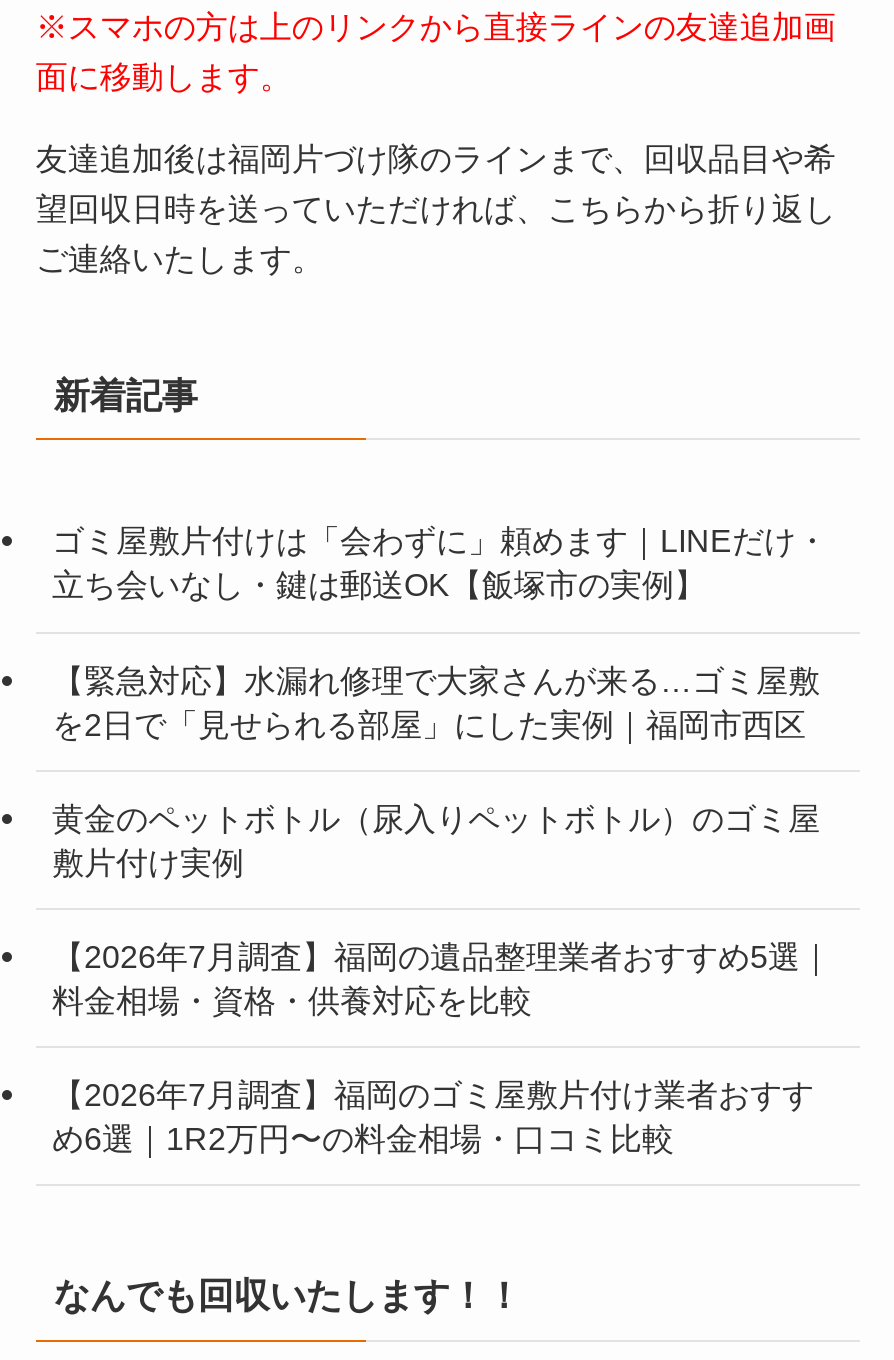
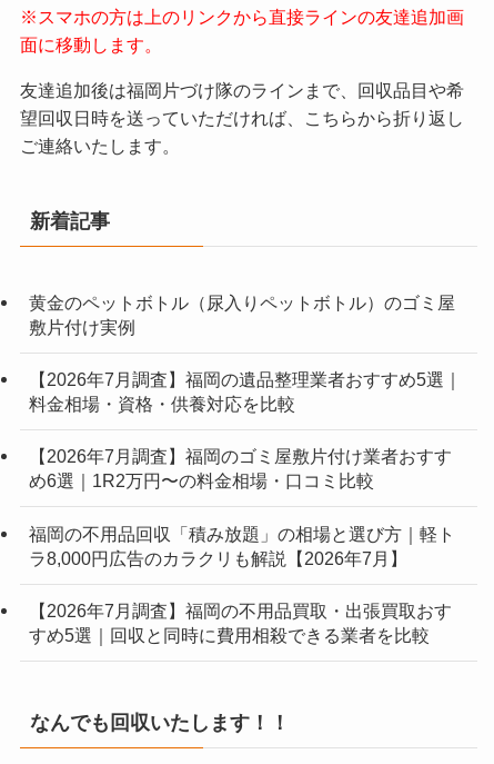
- ゴミ屋敷片付けは「会わずに」頼めます｜LINEだけ・
- 立ち会いなし・鍵は郵送OK【飯塚市の実例】
- 【緊急対応】水漏れ修理で大家さんが来る…ゴミ屋敷
- を2日で「見せられる部屋」にした実例｜福岡市西区

moved up: 黄金のペットボトル（尿入りペットボトル）のゴミ屋 | 敷片付け実例 | 【2026年7月調査】福岡の遺品整理業者おすすめ5選｜ | 料金相場・資格・供養対応を比較 | 【2026年7月調査】福岡のゴミ屋敷片付け業者おすす | め6選｜1R2万円〜の料金相場・口コミ比較

+ 福岡の不用品回収「積み放題」の相場と選び方｜軽ト
+ ラ8,000円広告のカラクリも解説【2026年7月】
+ 【2026年7月調査】福岡の不用品買取・出張買取おす
+ すめ5選｜回収と同時に費用相殺できる業者を比較
